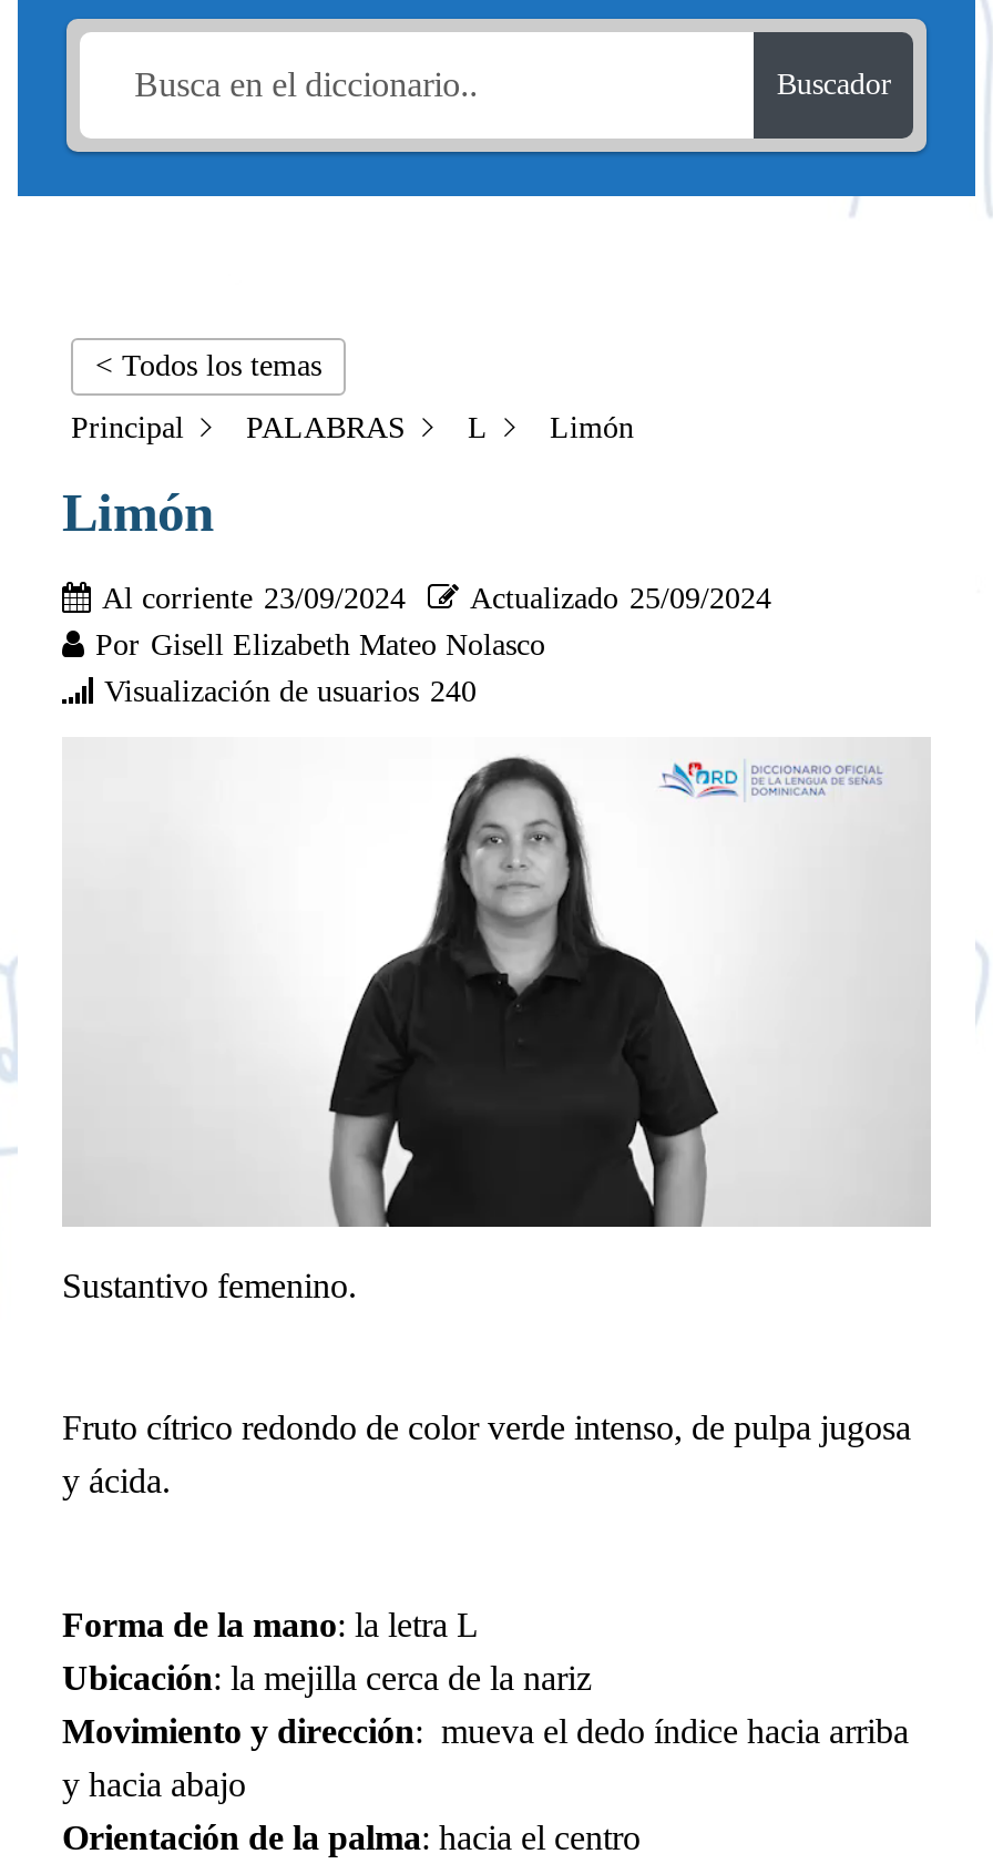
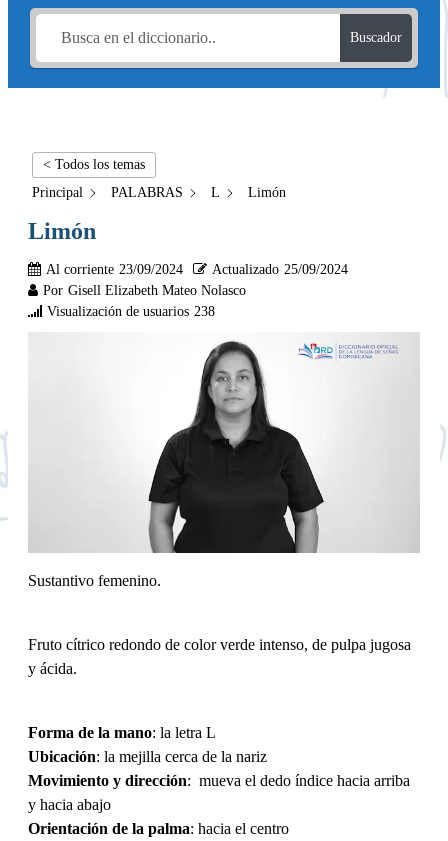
- Visualización de usuarios 240
+ Visualización de usuarios 238
